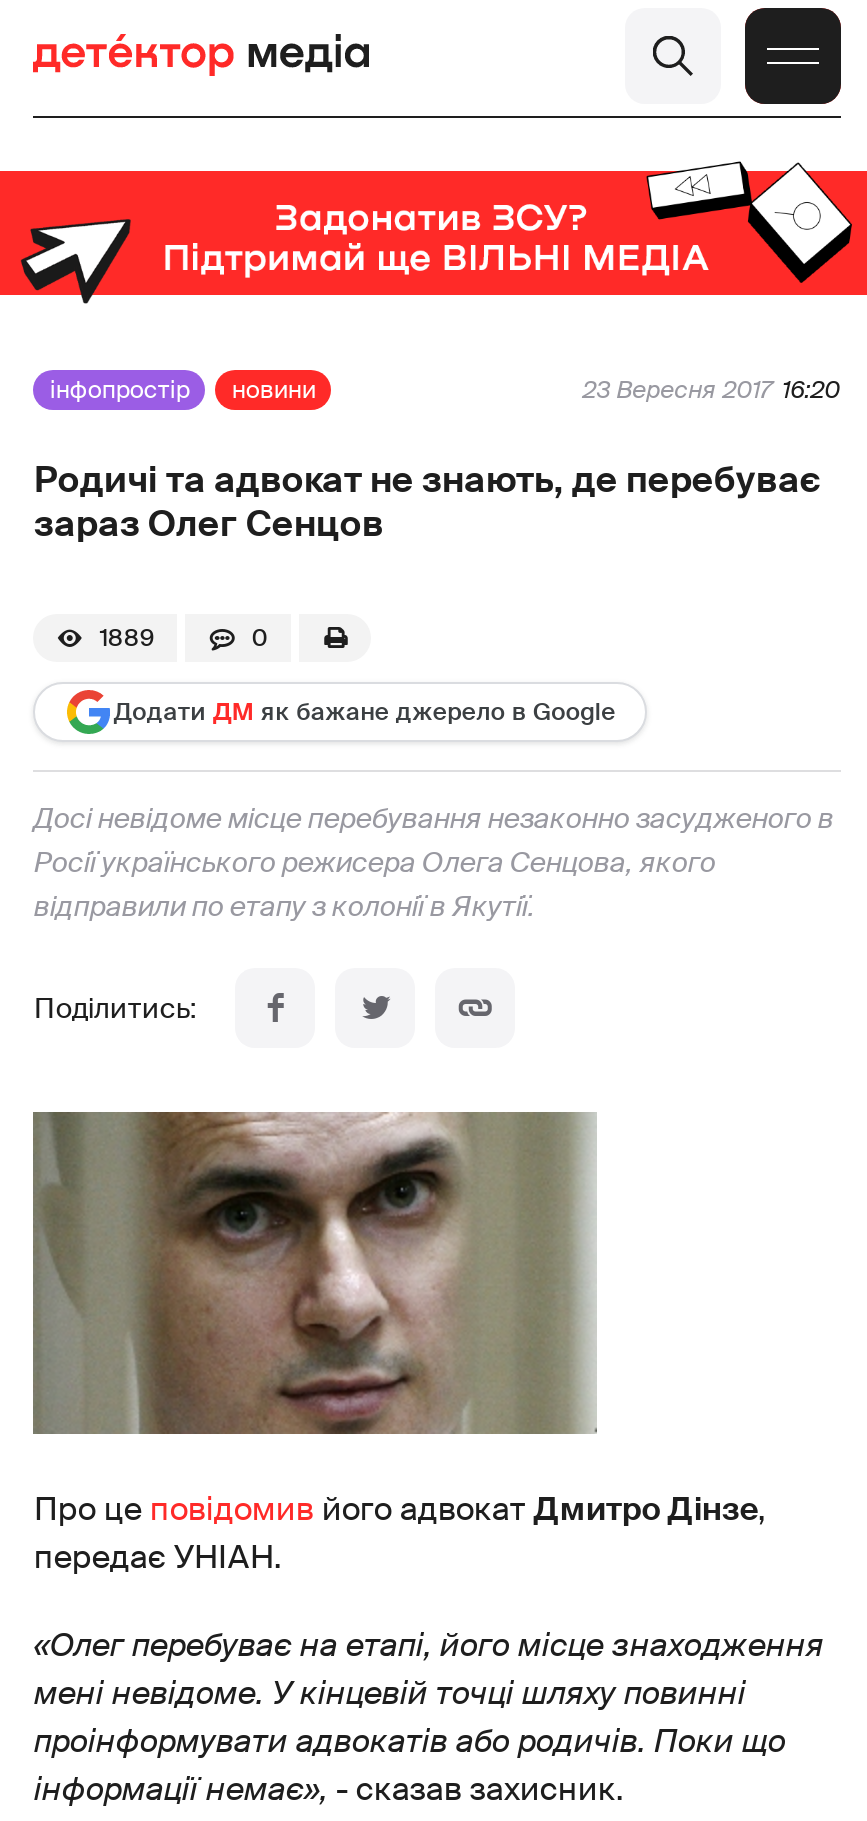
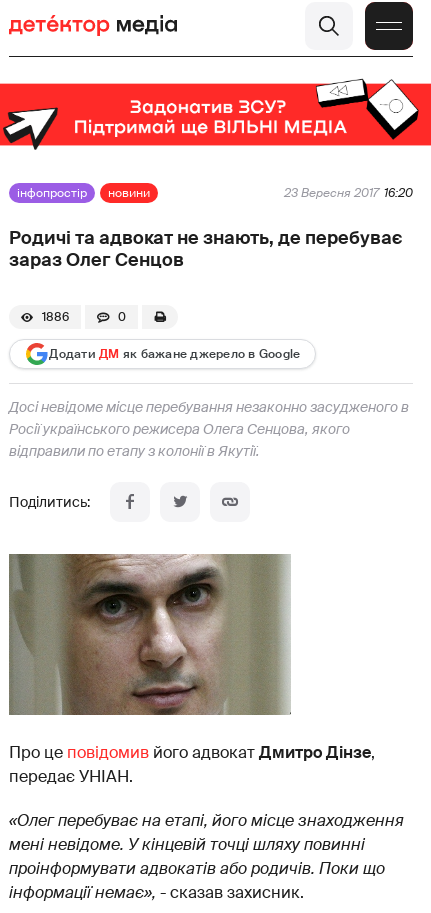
- 1889
+ 1886
